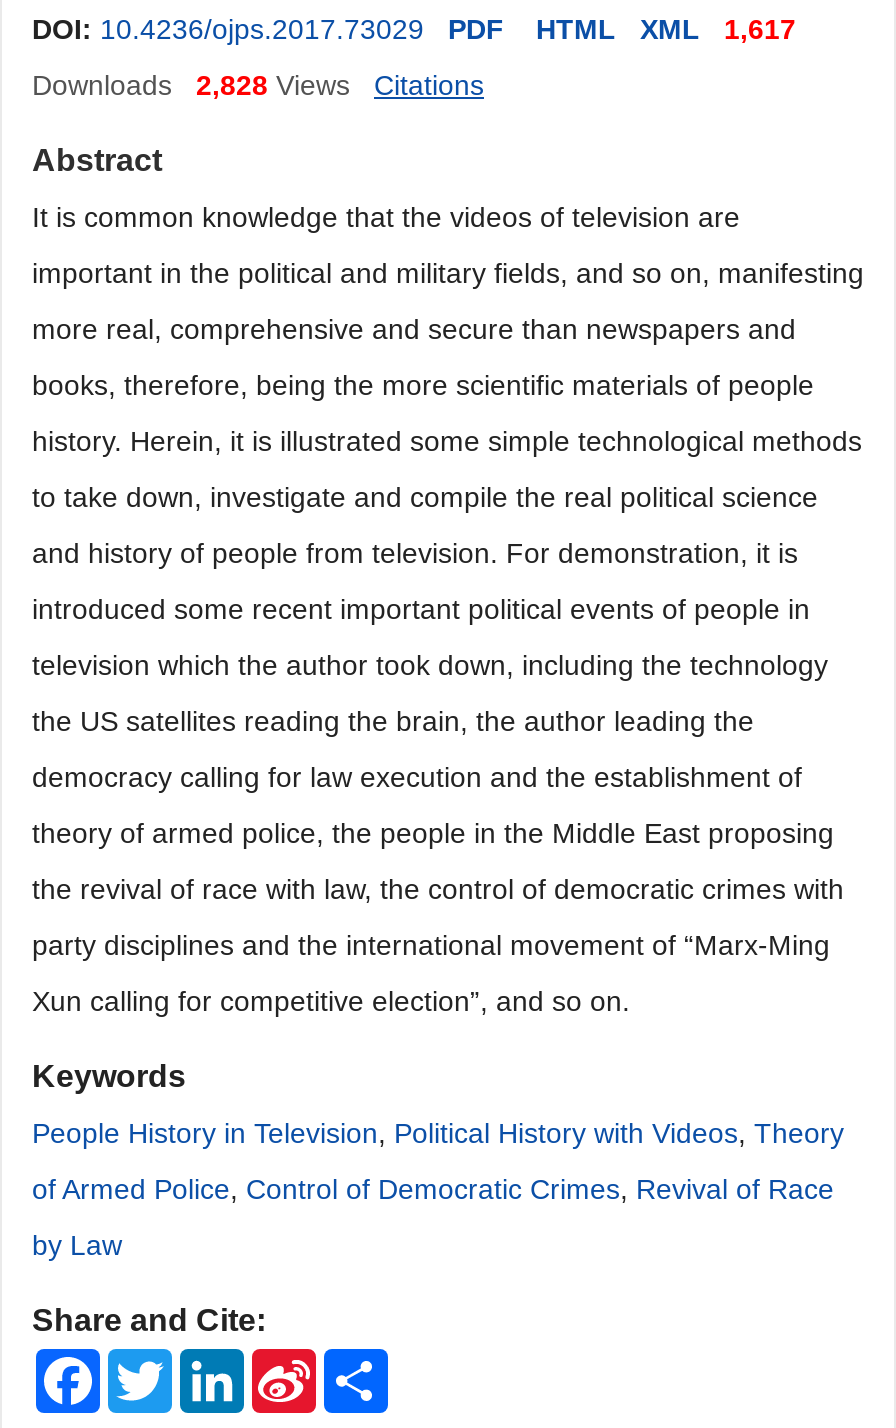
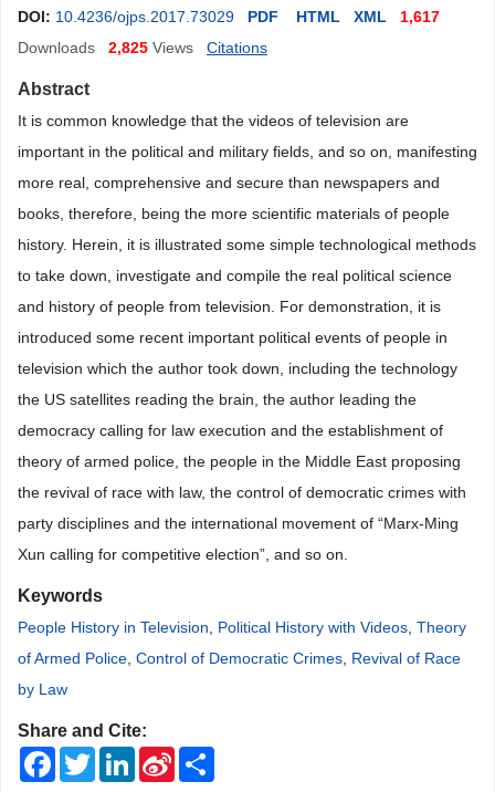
- Downloads 2,828 Views
+ Downloads 2,825 Views
